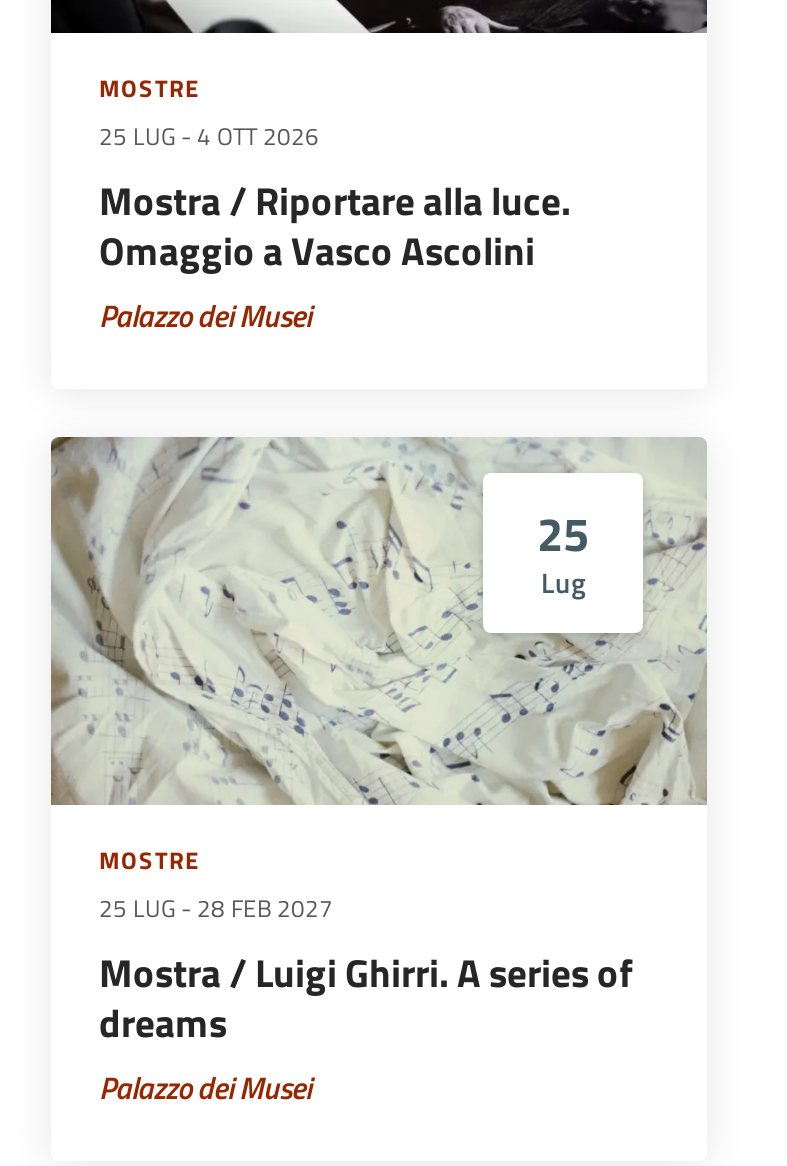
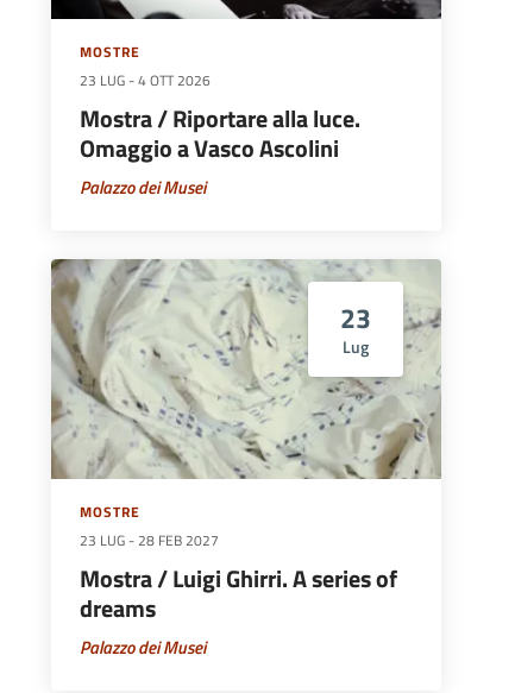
- 25 LUG - 4 OTT 2026
+ 23 LUG - 4 OTT 2026

- 25
+ 23

- 25 LUG - 28 FEB 2027
+ 23 LUG - 28 FEB 2027
